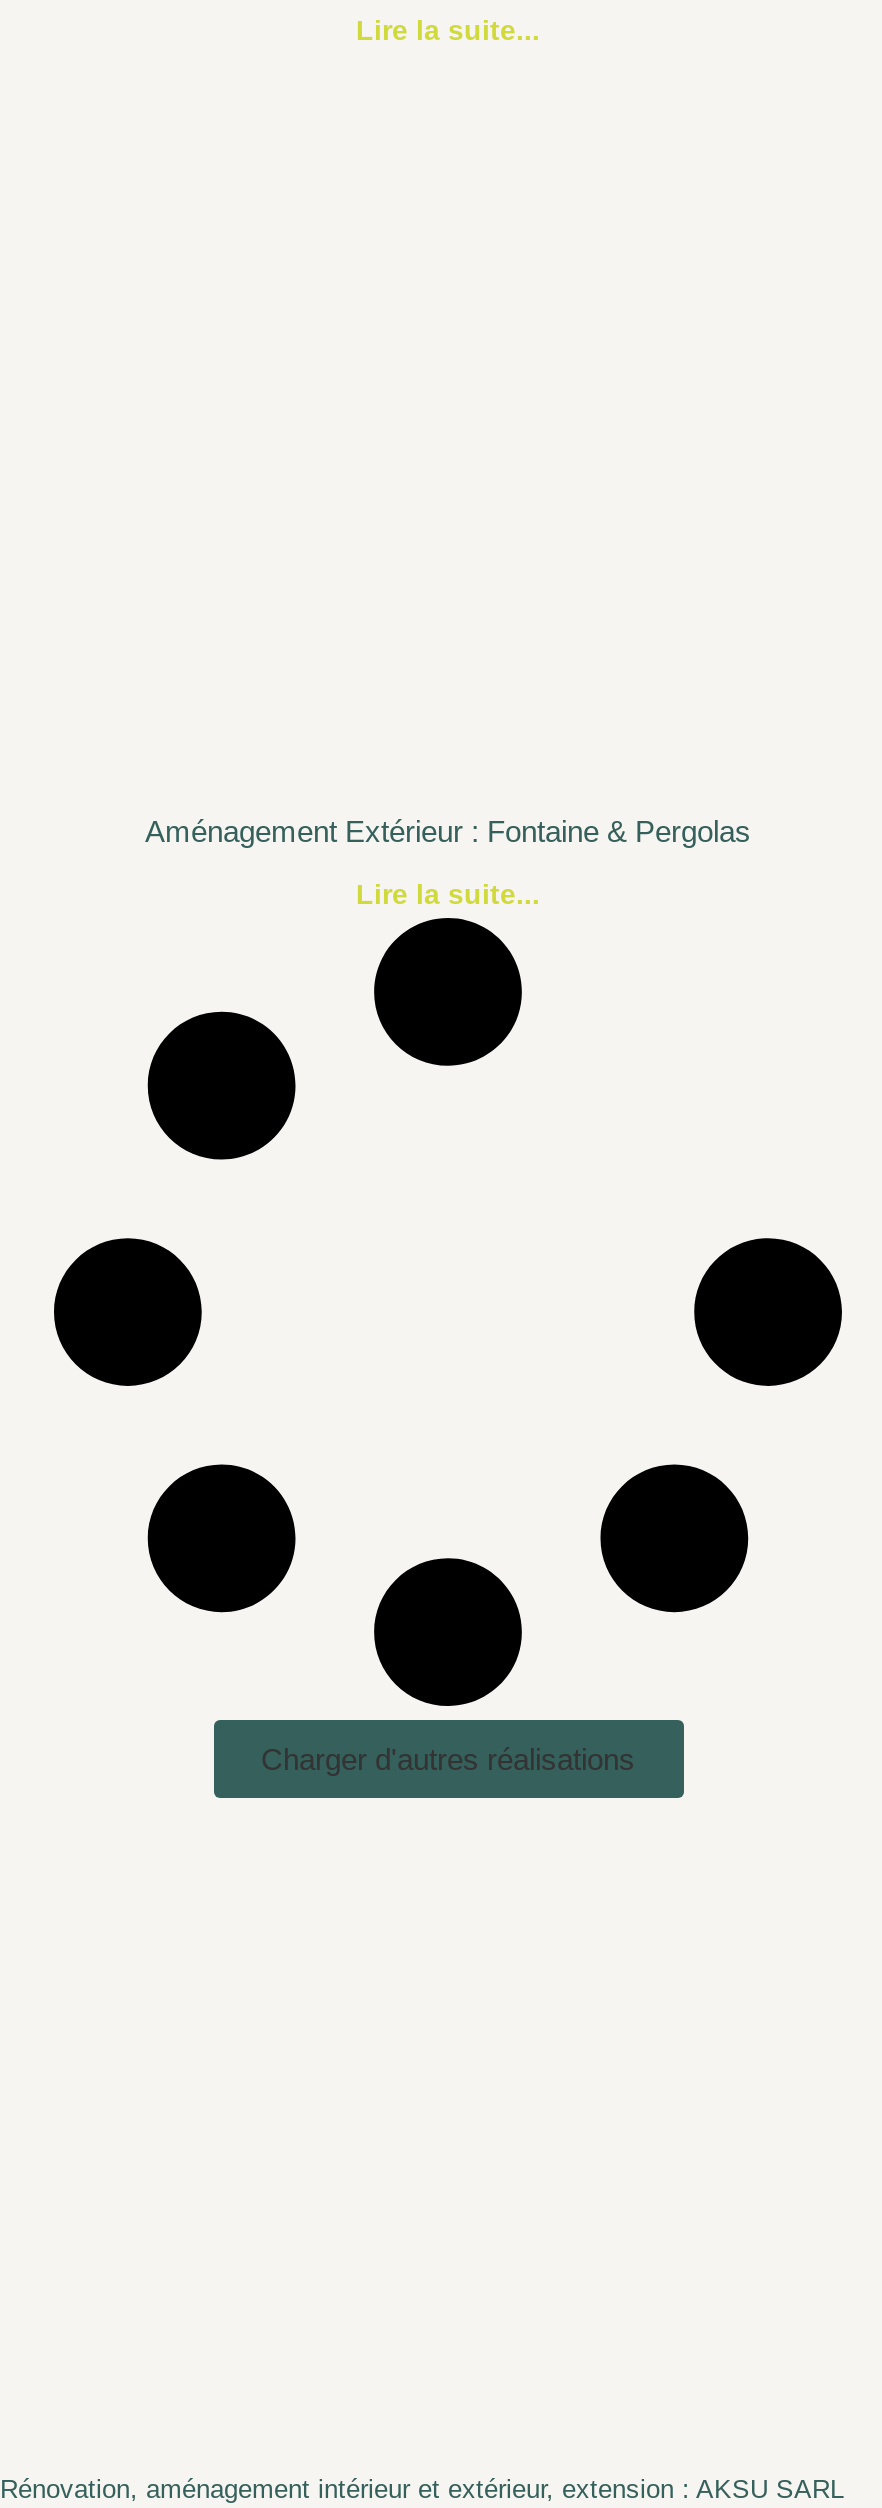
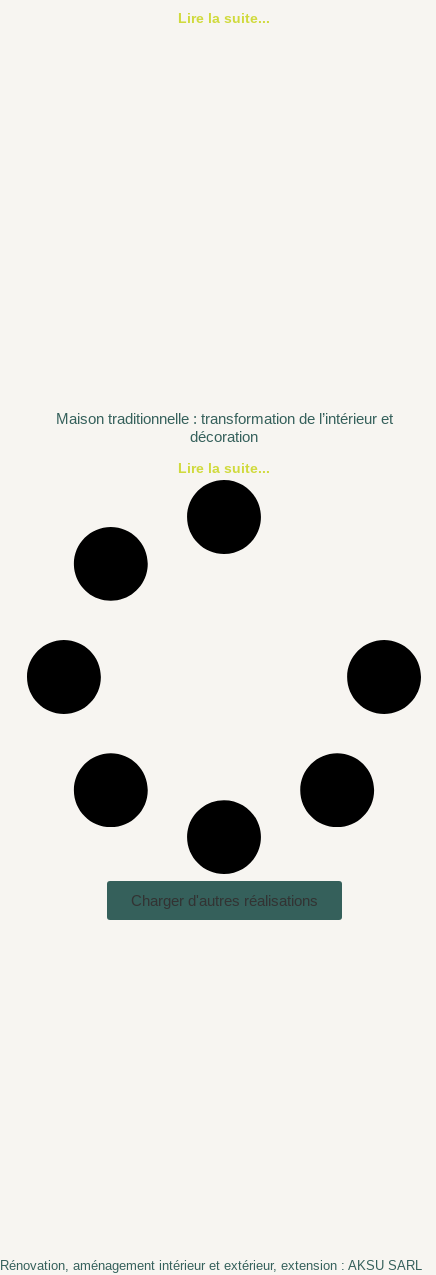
- Aménagement Extérieur : Fontaine & Pergolas
+ Maison traditionnelle : transformation de l’intérieur et
+ décoration
